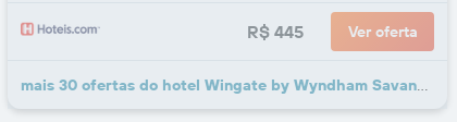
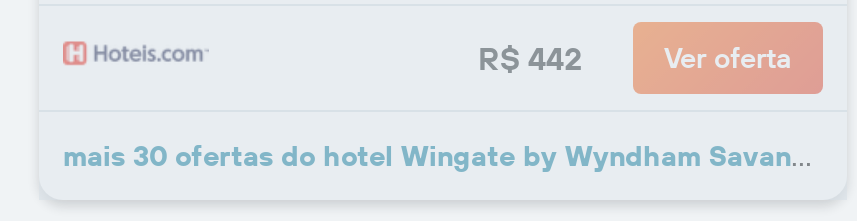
- R$ 445
+ R$ 442
